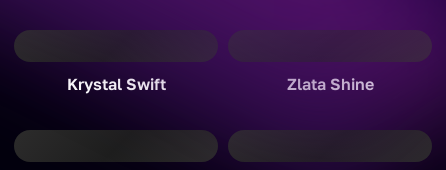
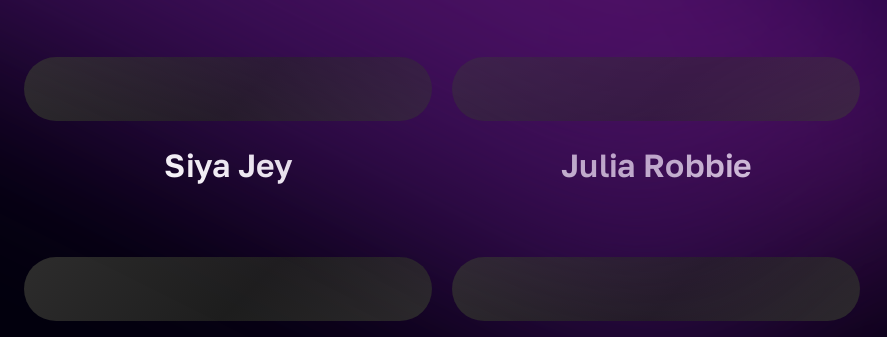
- Krystal Swift
- Zlata Shine

+ Siya Jey
+ Julia Robbie
